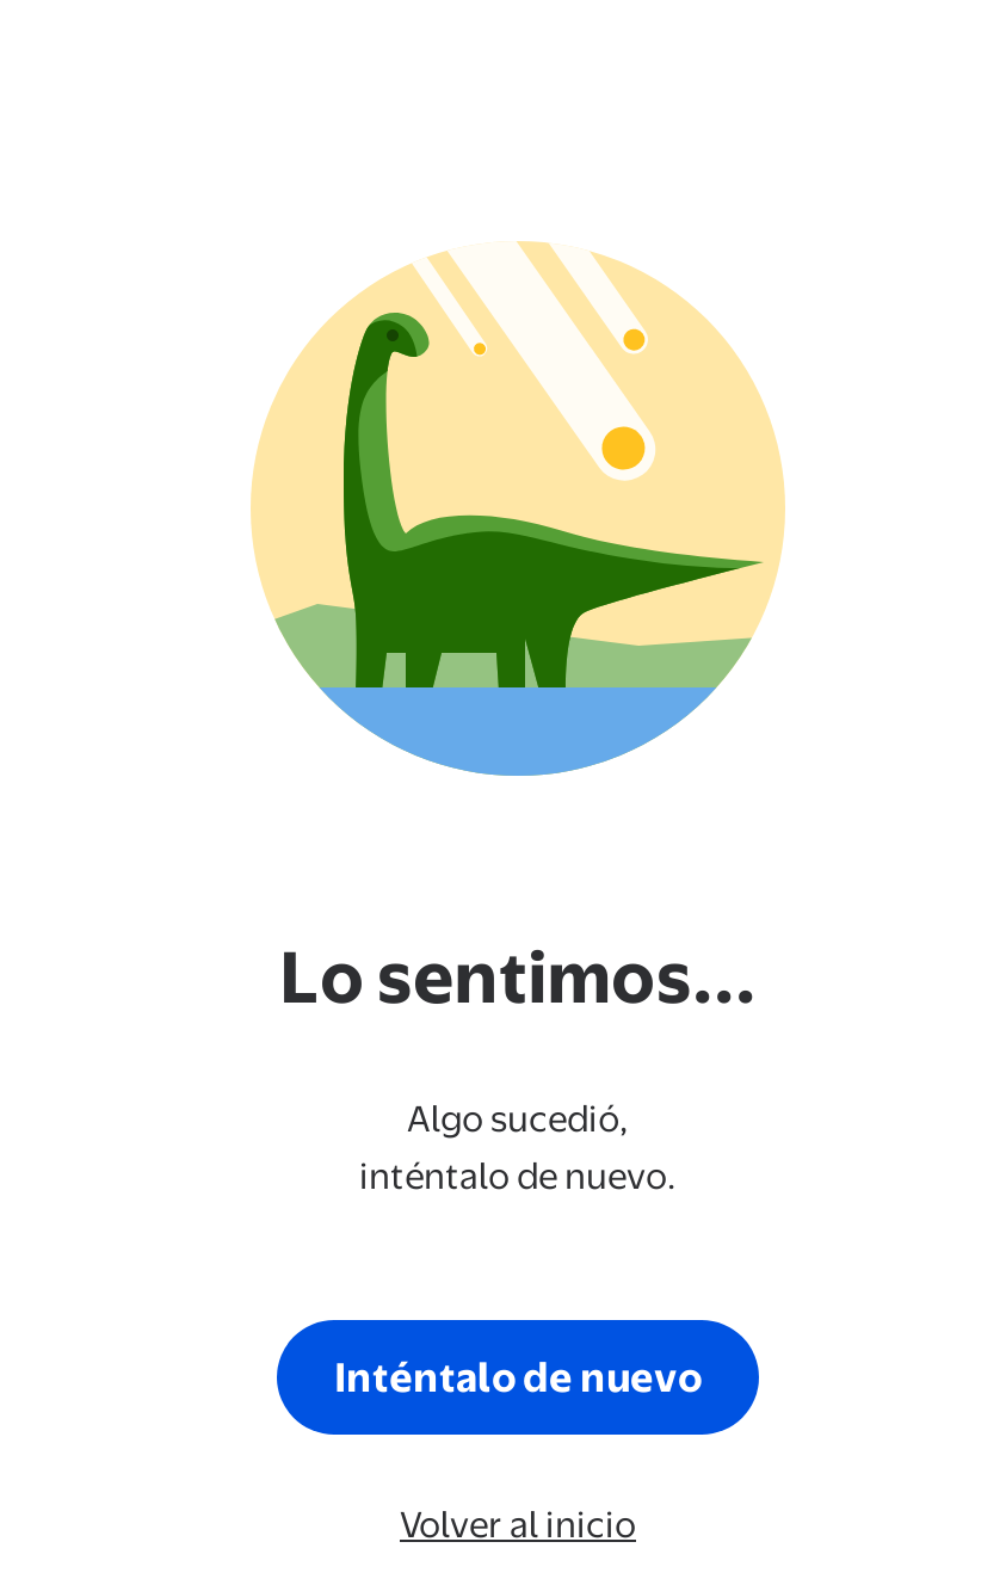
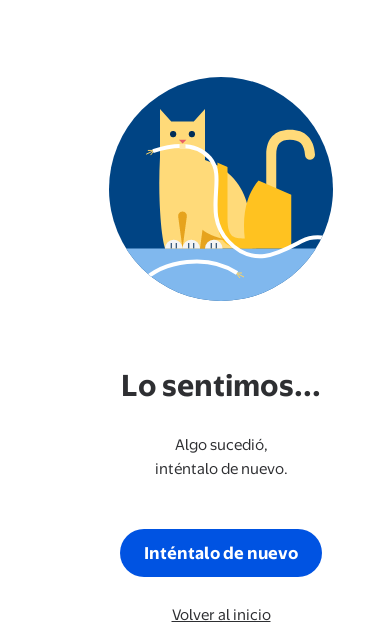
- [image]
+ [image]
